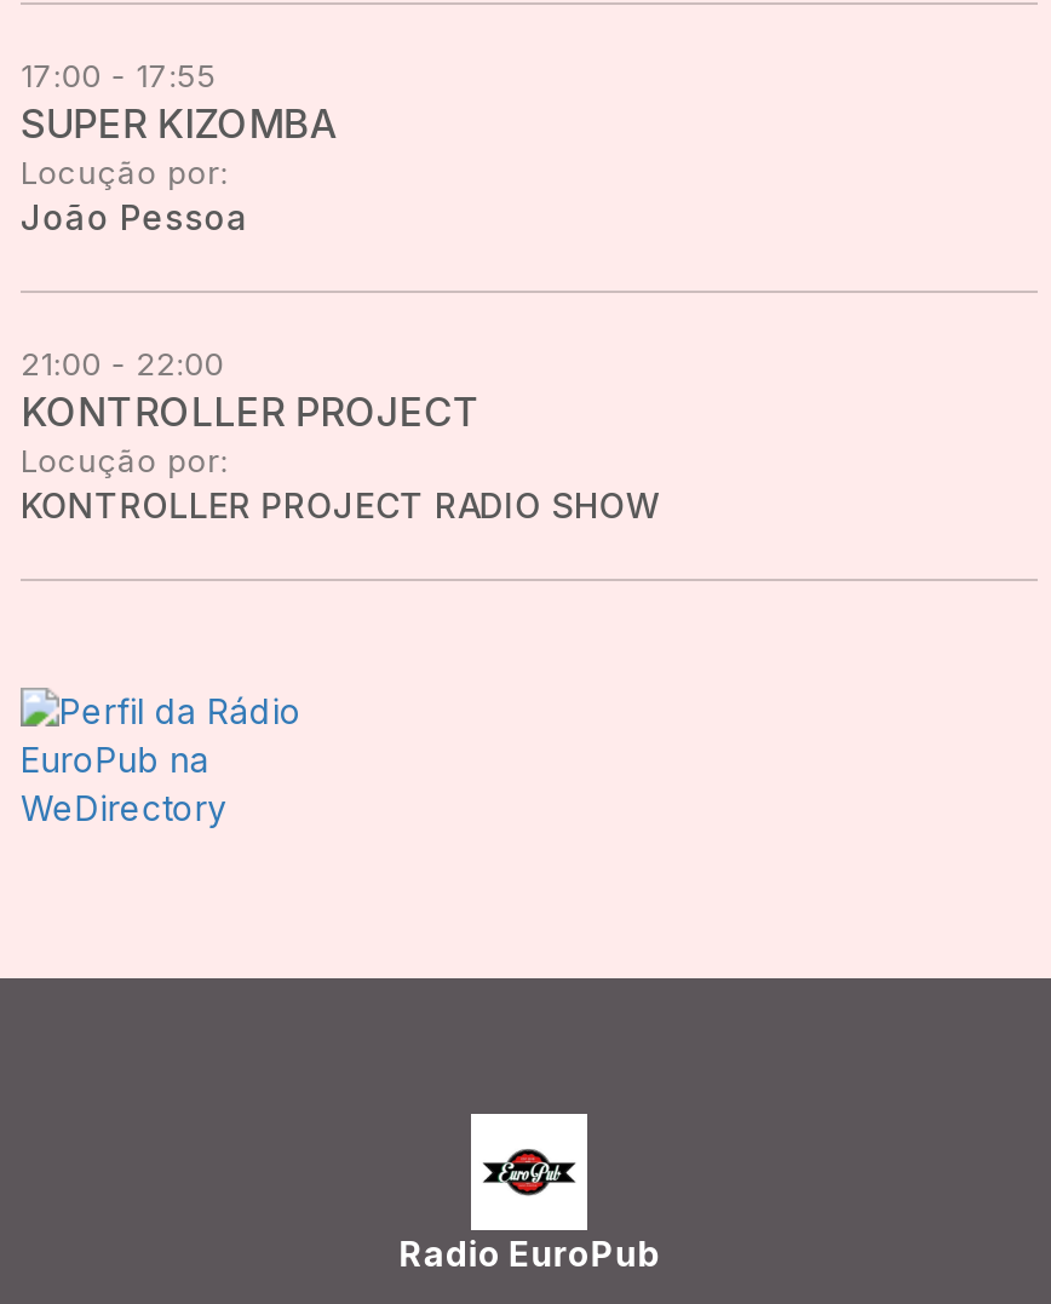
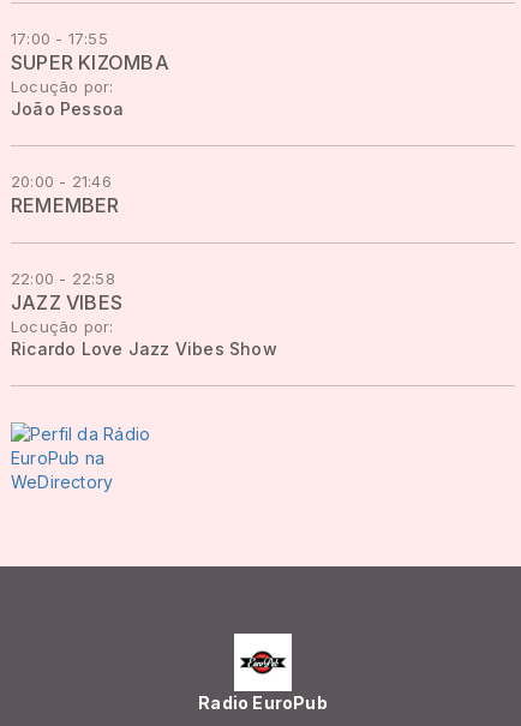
- 21:00 - 22:00
- KONTROLLER PROJECT
+ 20:00 - 21:46
+ REMEMBER
+ 22:00 - 22:58
+ JAZZ VIBES

- KONTROLLER PROJECT RADIO SHOW
+ Ricardo Love Jazz Vibes Show
